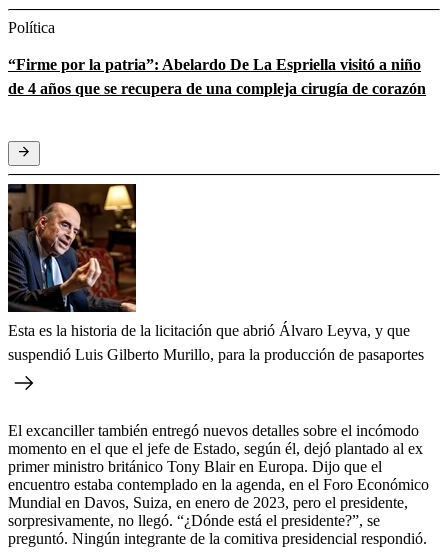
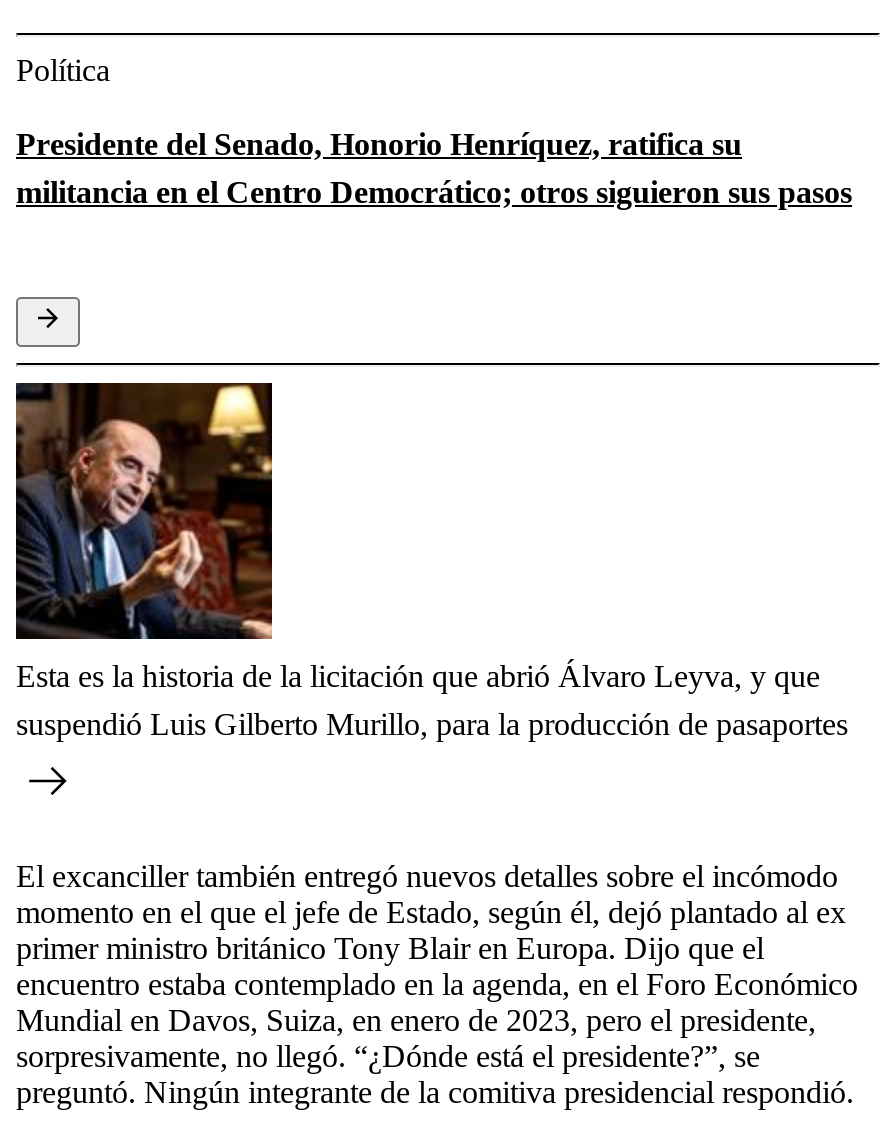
- “Firme por la patria”: Abelardo De La Espriella visitó a niño
- de 4 años que se recupera de una compleja cirugía de corazón
+ Presidente del Senado, Honorio Henríquez, ratifica su
+ militancia en el Centro Democrático; otros siguieron sus pasos
